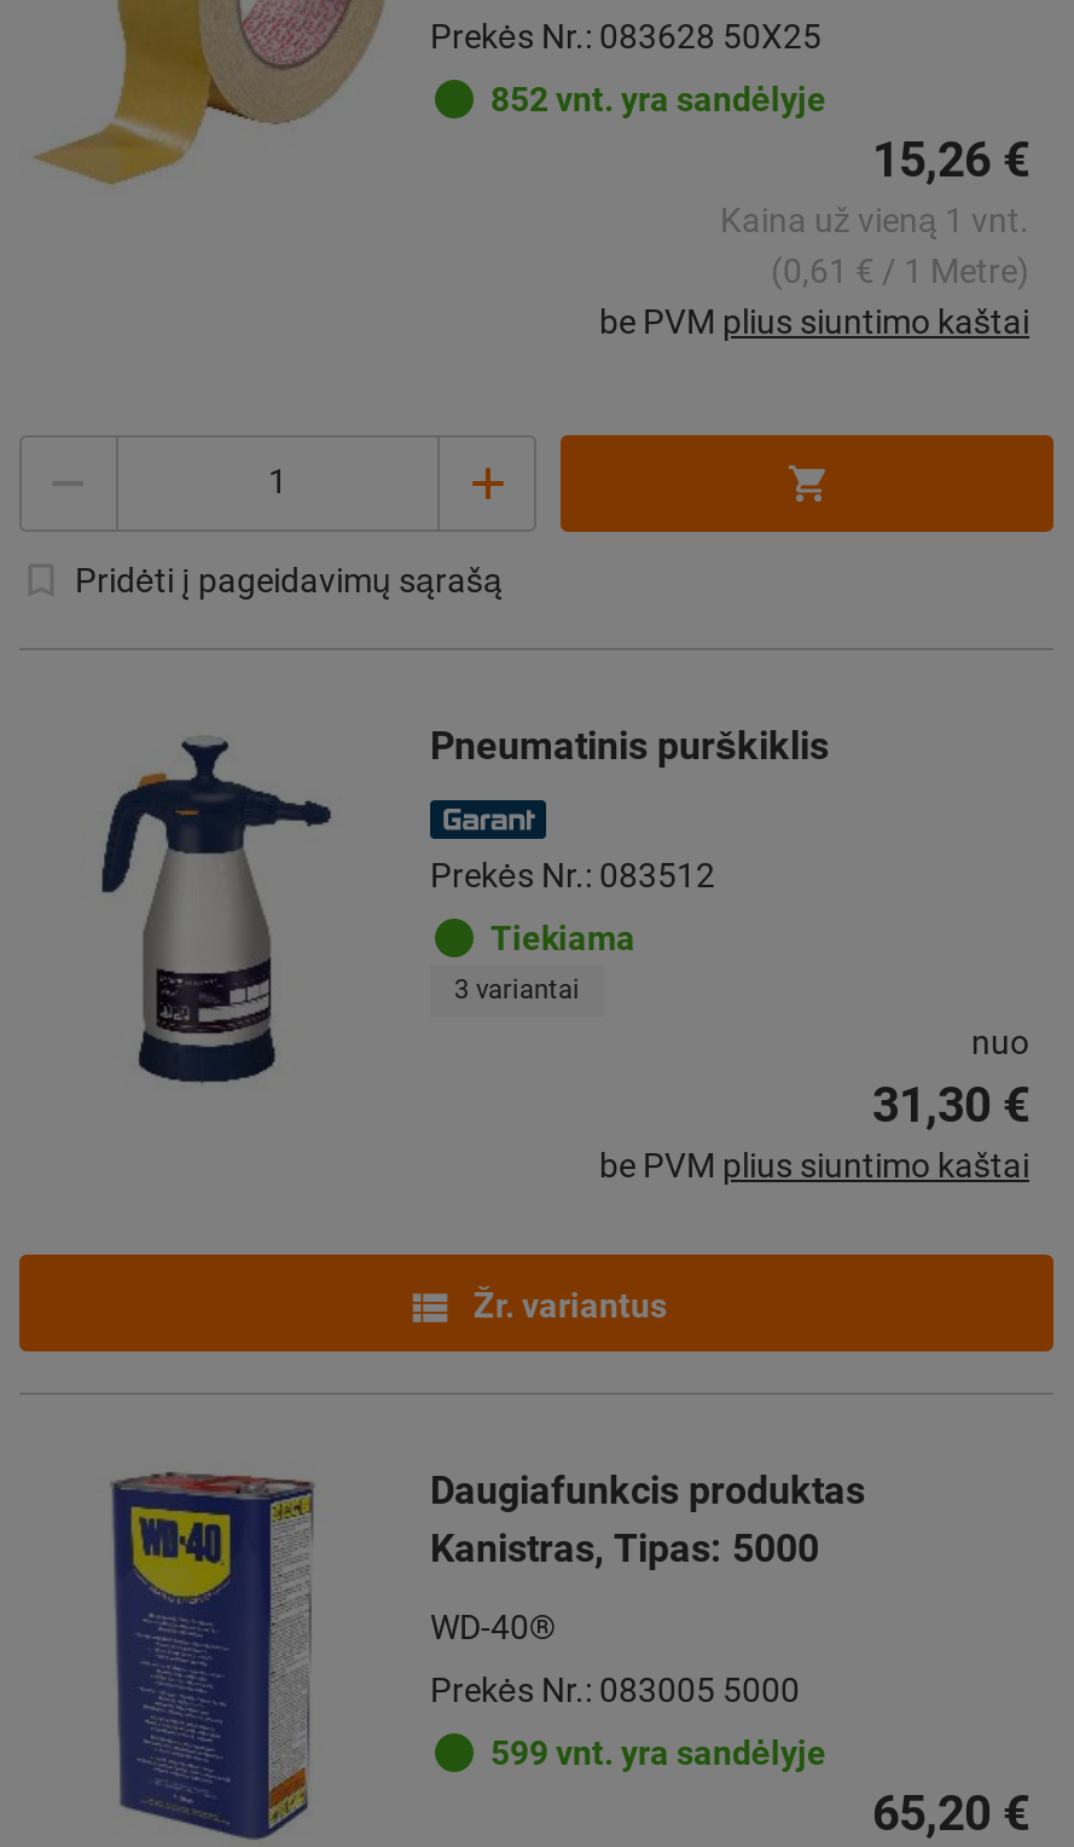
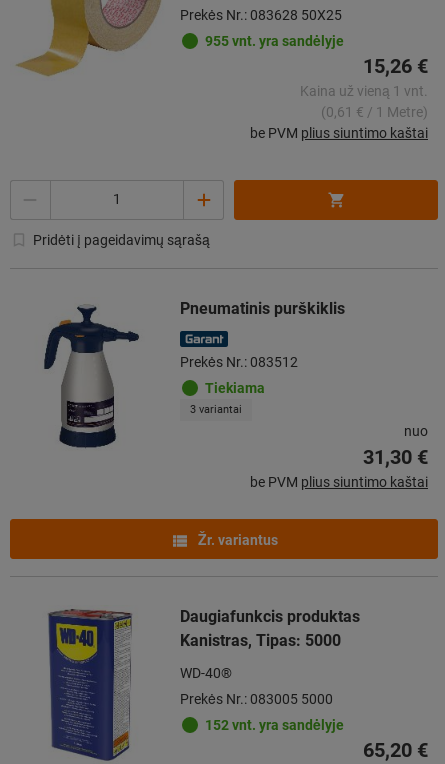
- 852 vnt. yra sandėlyje
+ 955 vnt. yra sandėlyje

- 599 vnt. yra sandėlyje
+ 152 vnt. yra sandėlyje
